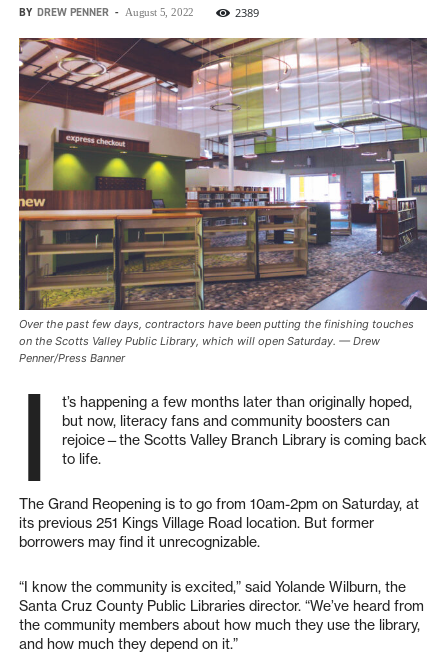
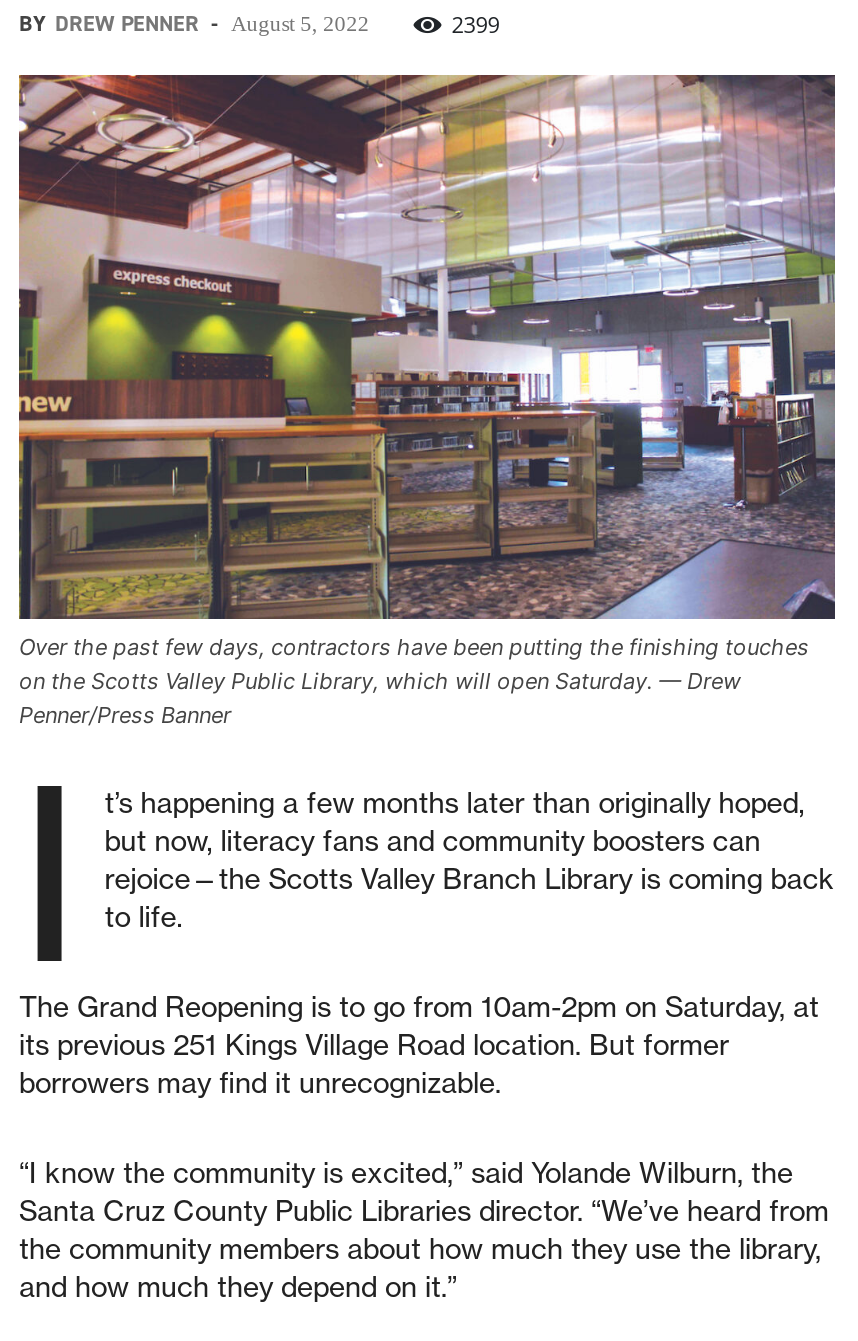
- 2389
+ 2399
